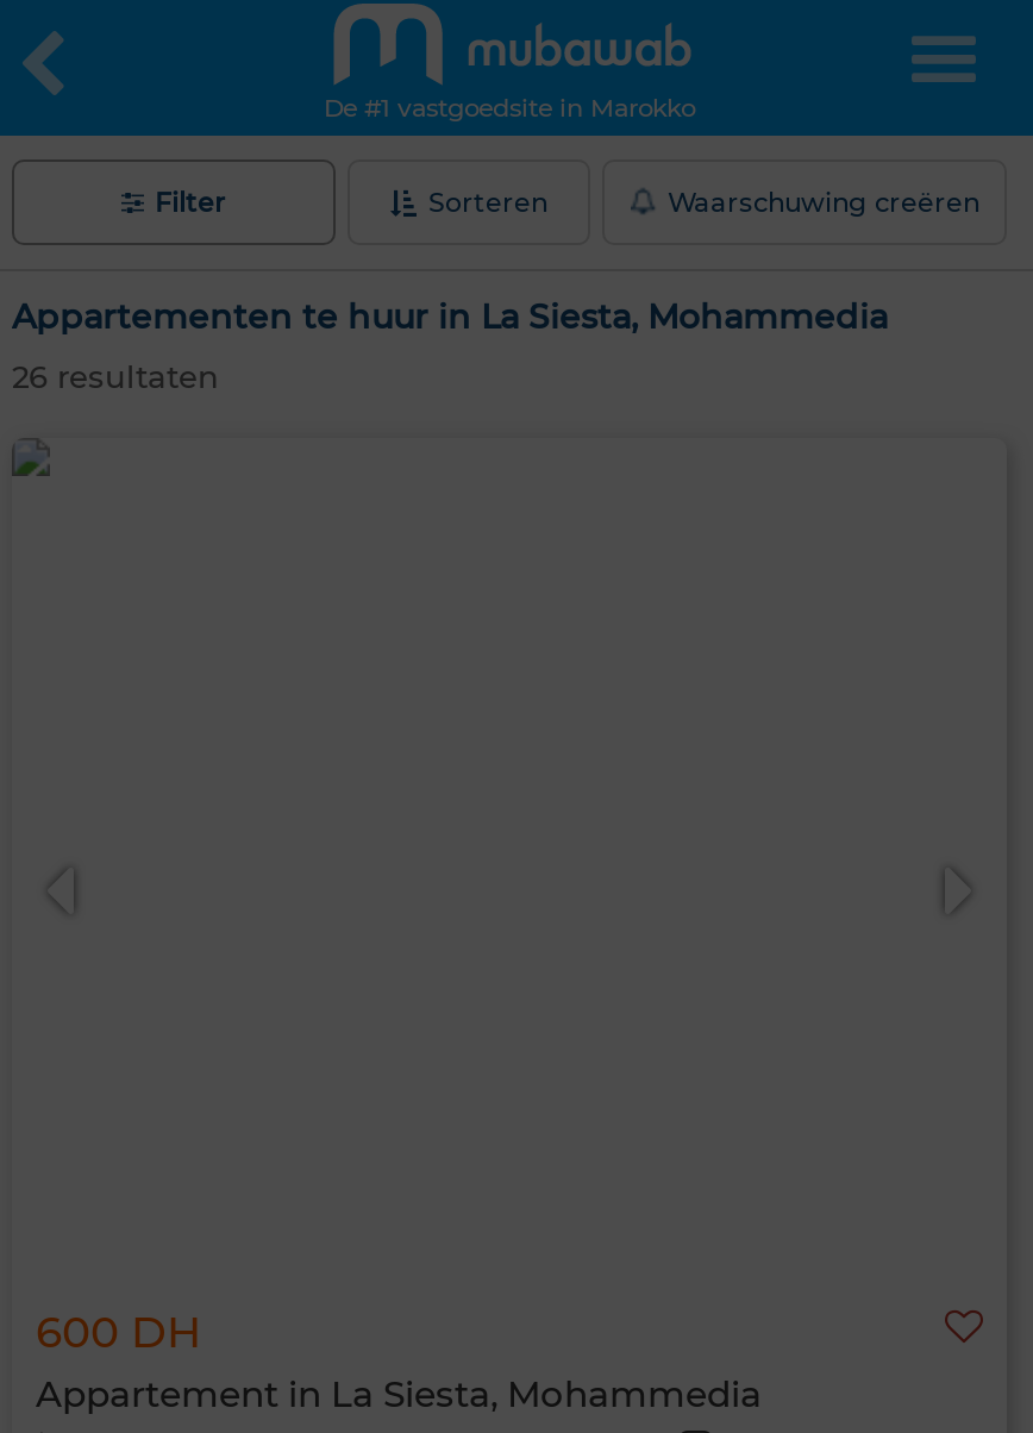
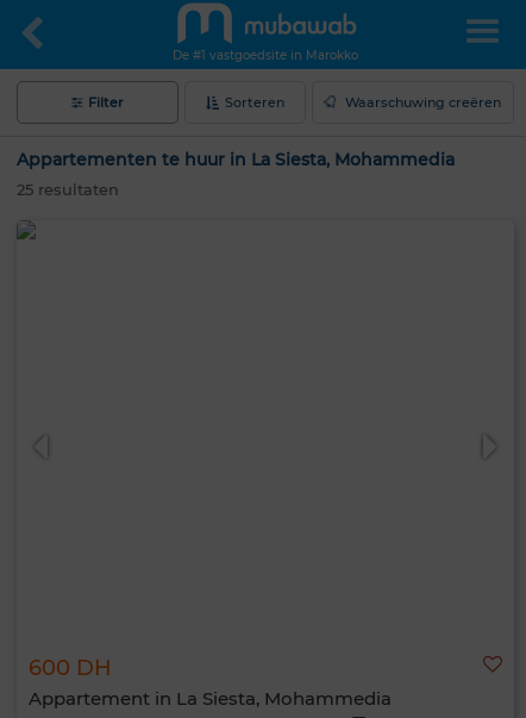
- 26 resultaten
+ 25 resultaten
